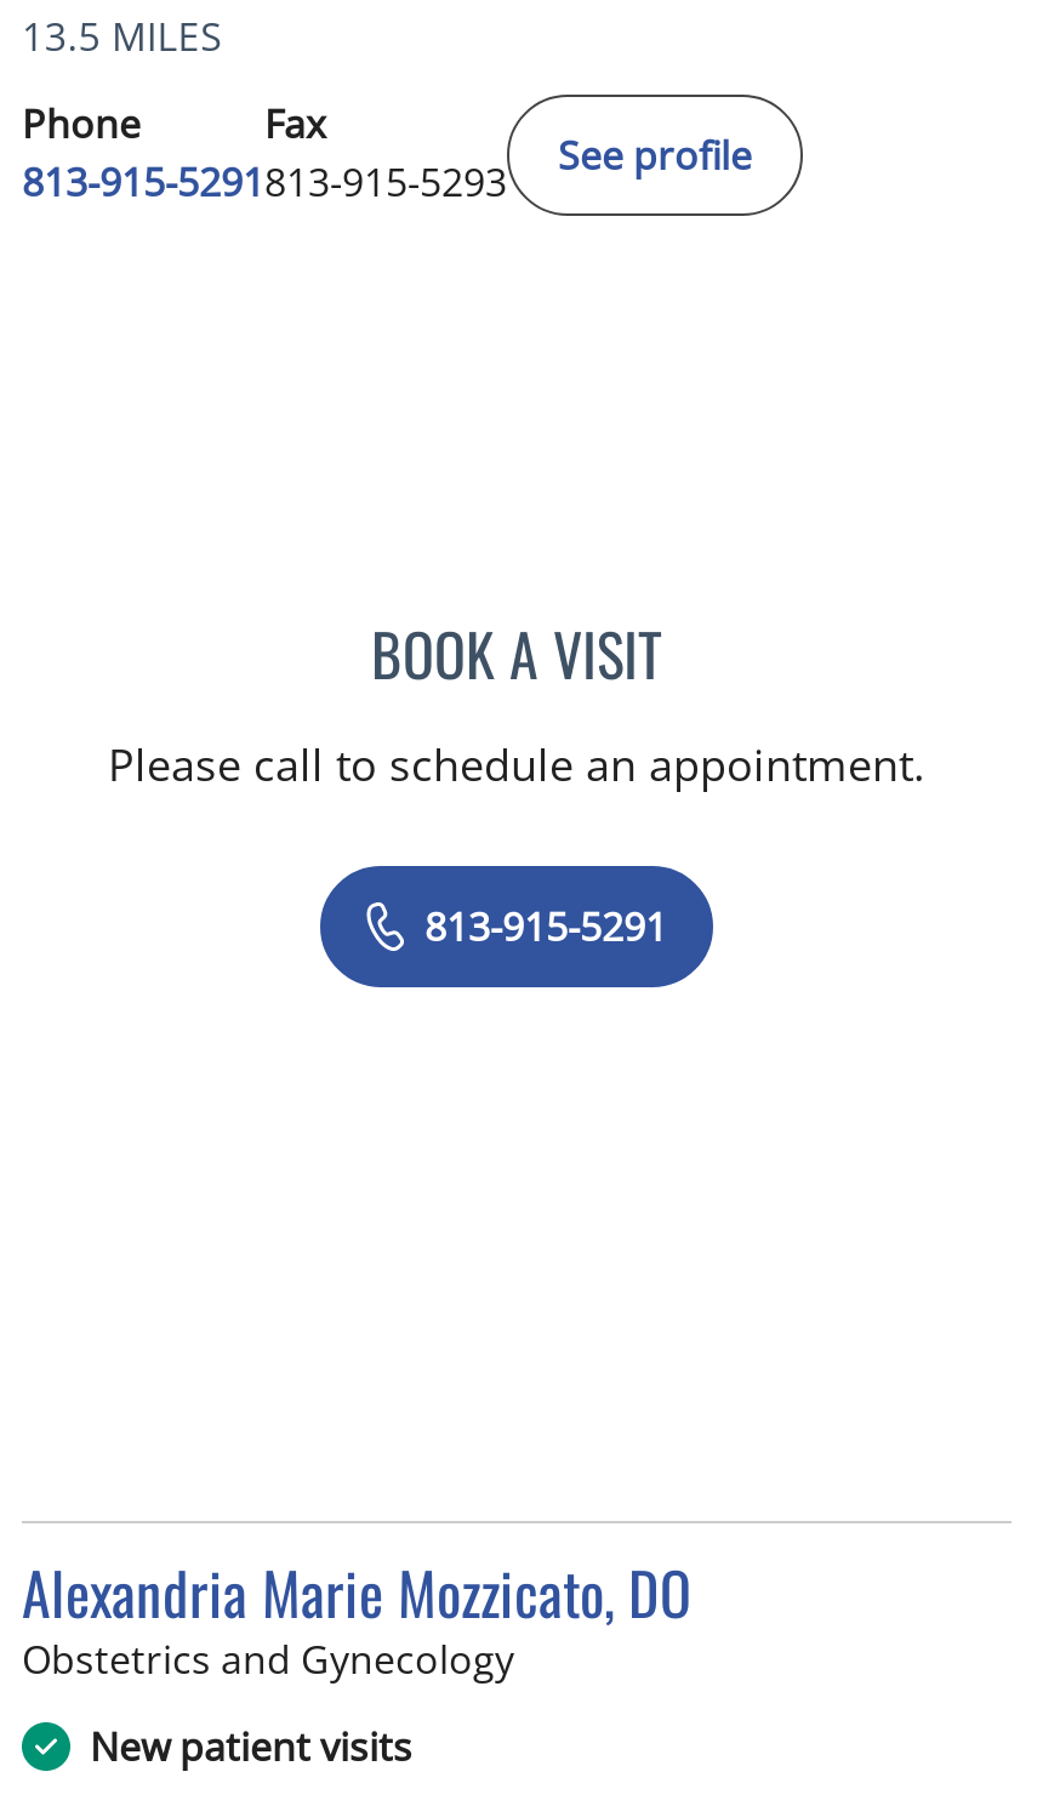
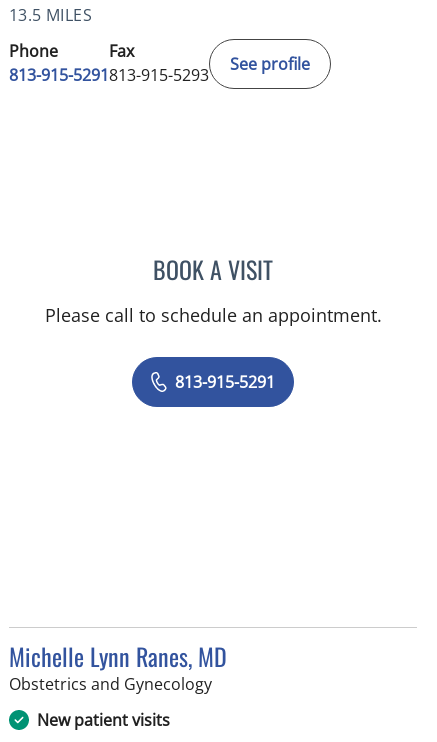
- Alexandria Marie Mozzicato, DO
+ Michelle Lynn Ranes, MD
